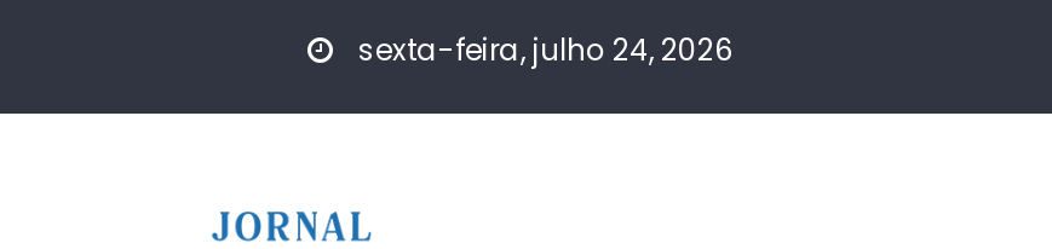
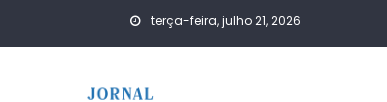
- sexta-feira, julho 24, 2026
+ terça-feira, julho 21, 2026
